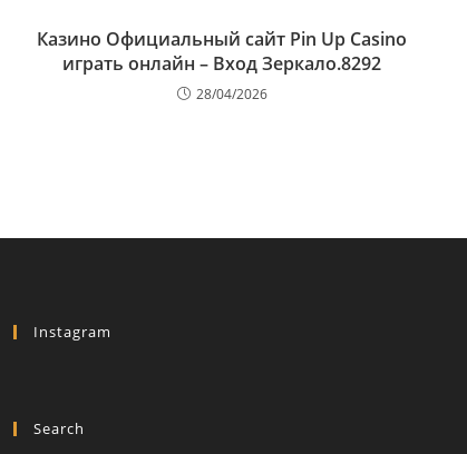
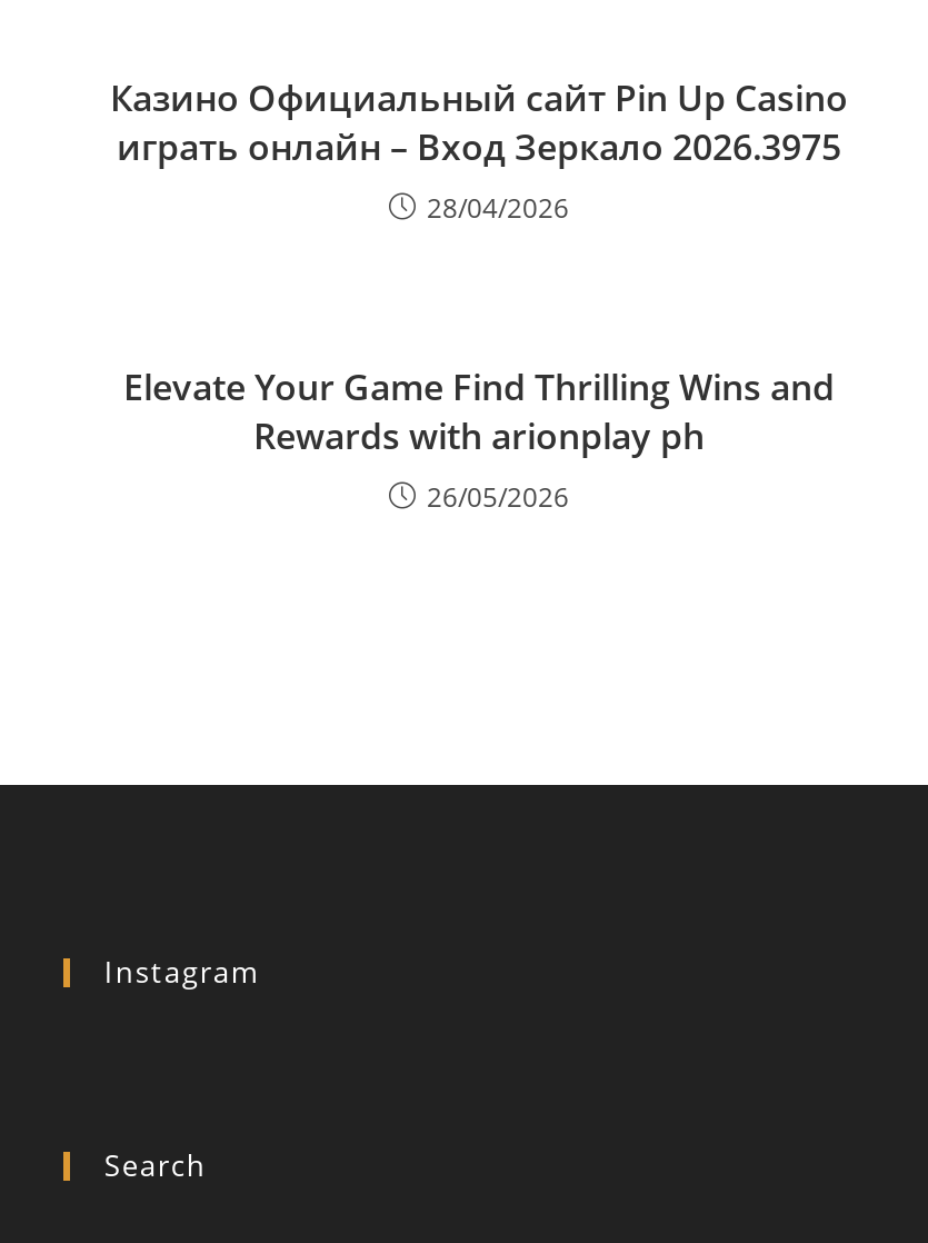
- играть онлайн – Вход Зеркало.8292
+ играть онлайн – Вход Зеркало 2026.3975

+ Elevate Your Game Find Thrilling Wins and
+ Rewards with arionplay ph
+ 26/05/2026
